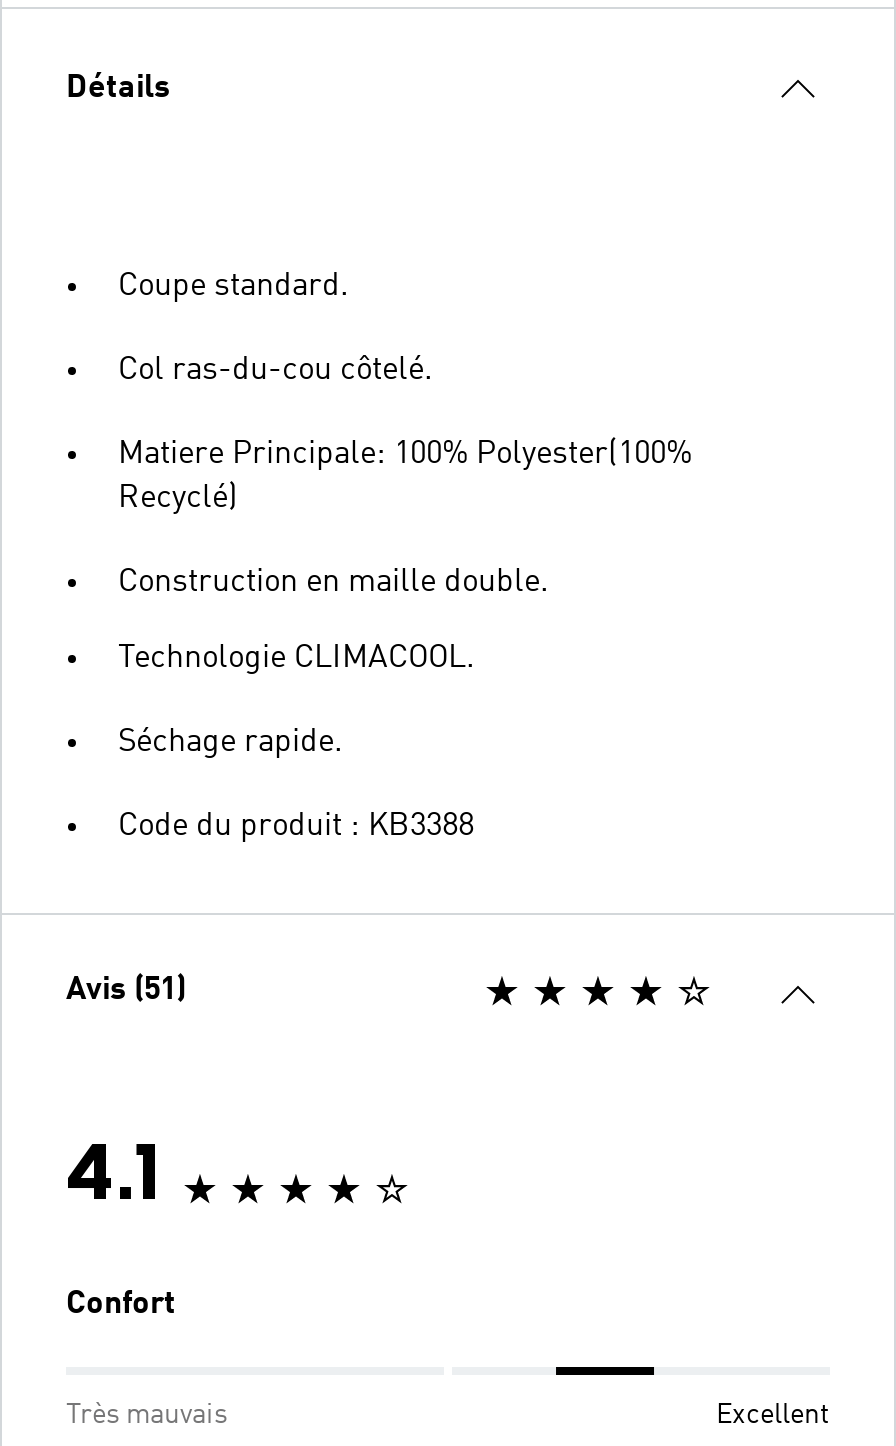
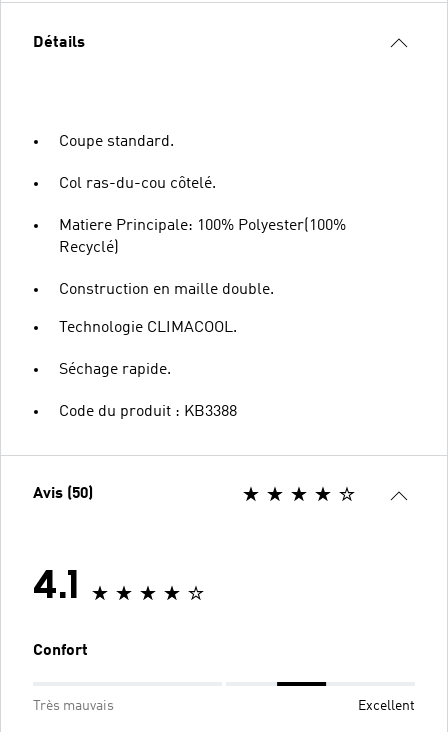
- Avis (51)
+ Avis (50)
